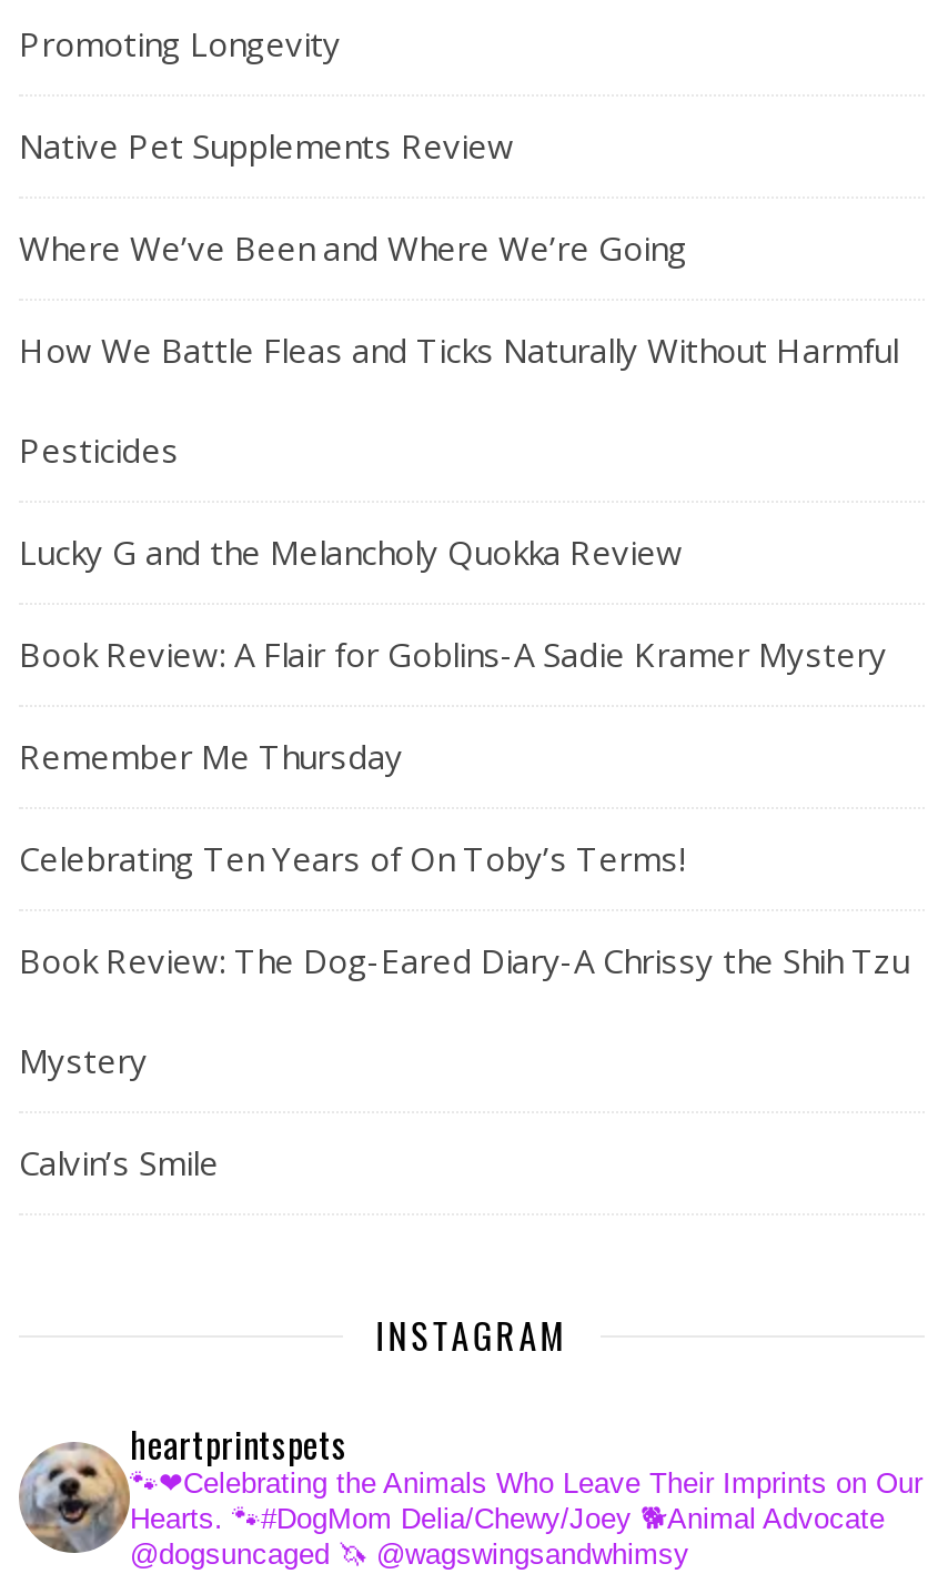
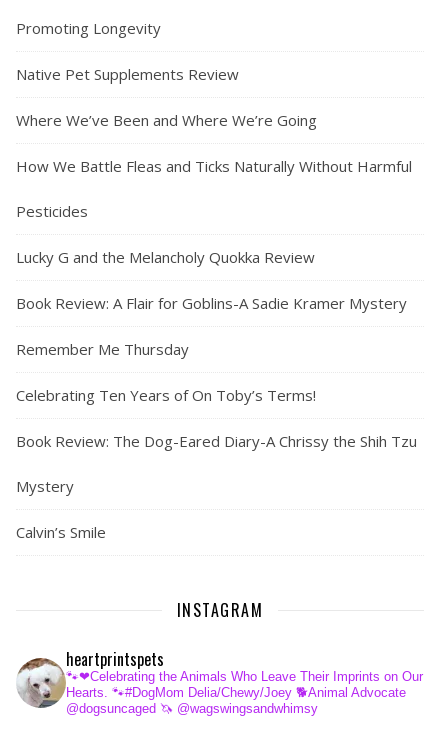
- [image]
+ [image]
